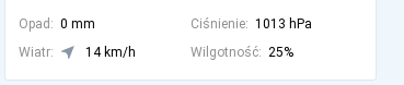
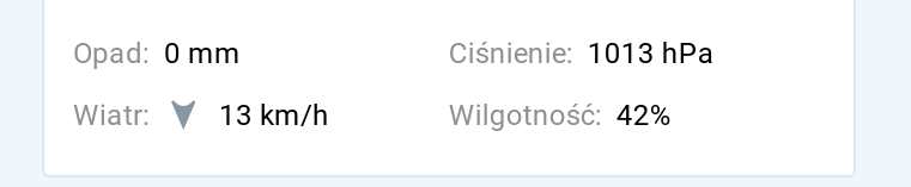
- 14 km/h
- Wilgotność: 25%
+ 13 km/h
+ Wilgotność: 42%
